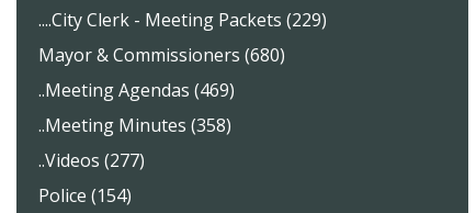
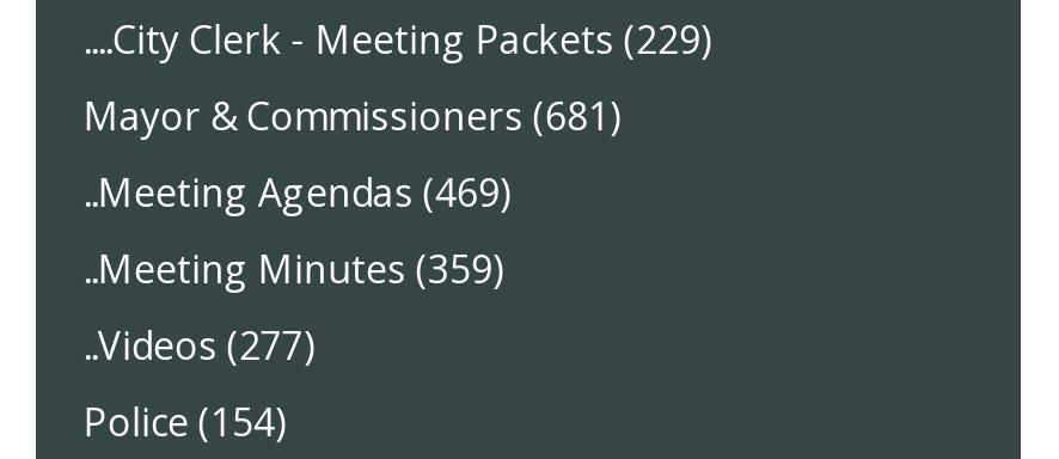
- Mayor & Commissioners (680)
+ Mayor & Commissioners (681)

- ..Meeting Minutes (358)
+ ..Meeting Minutes (359)
